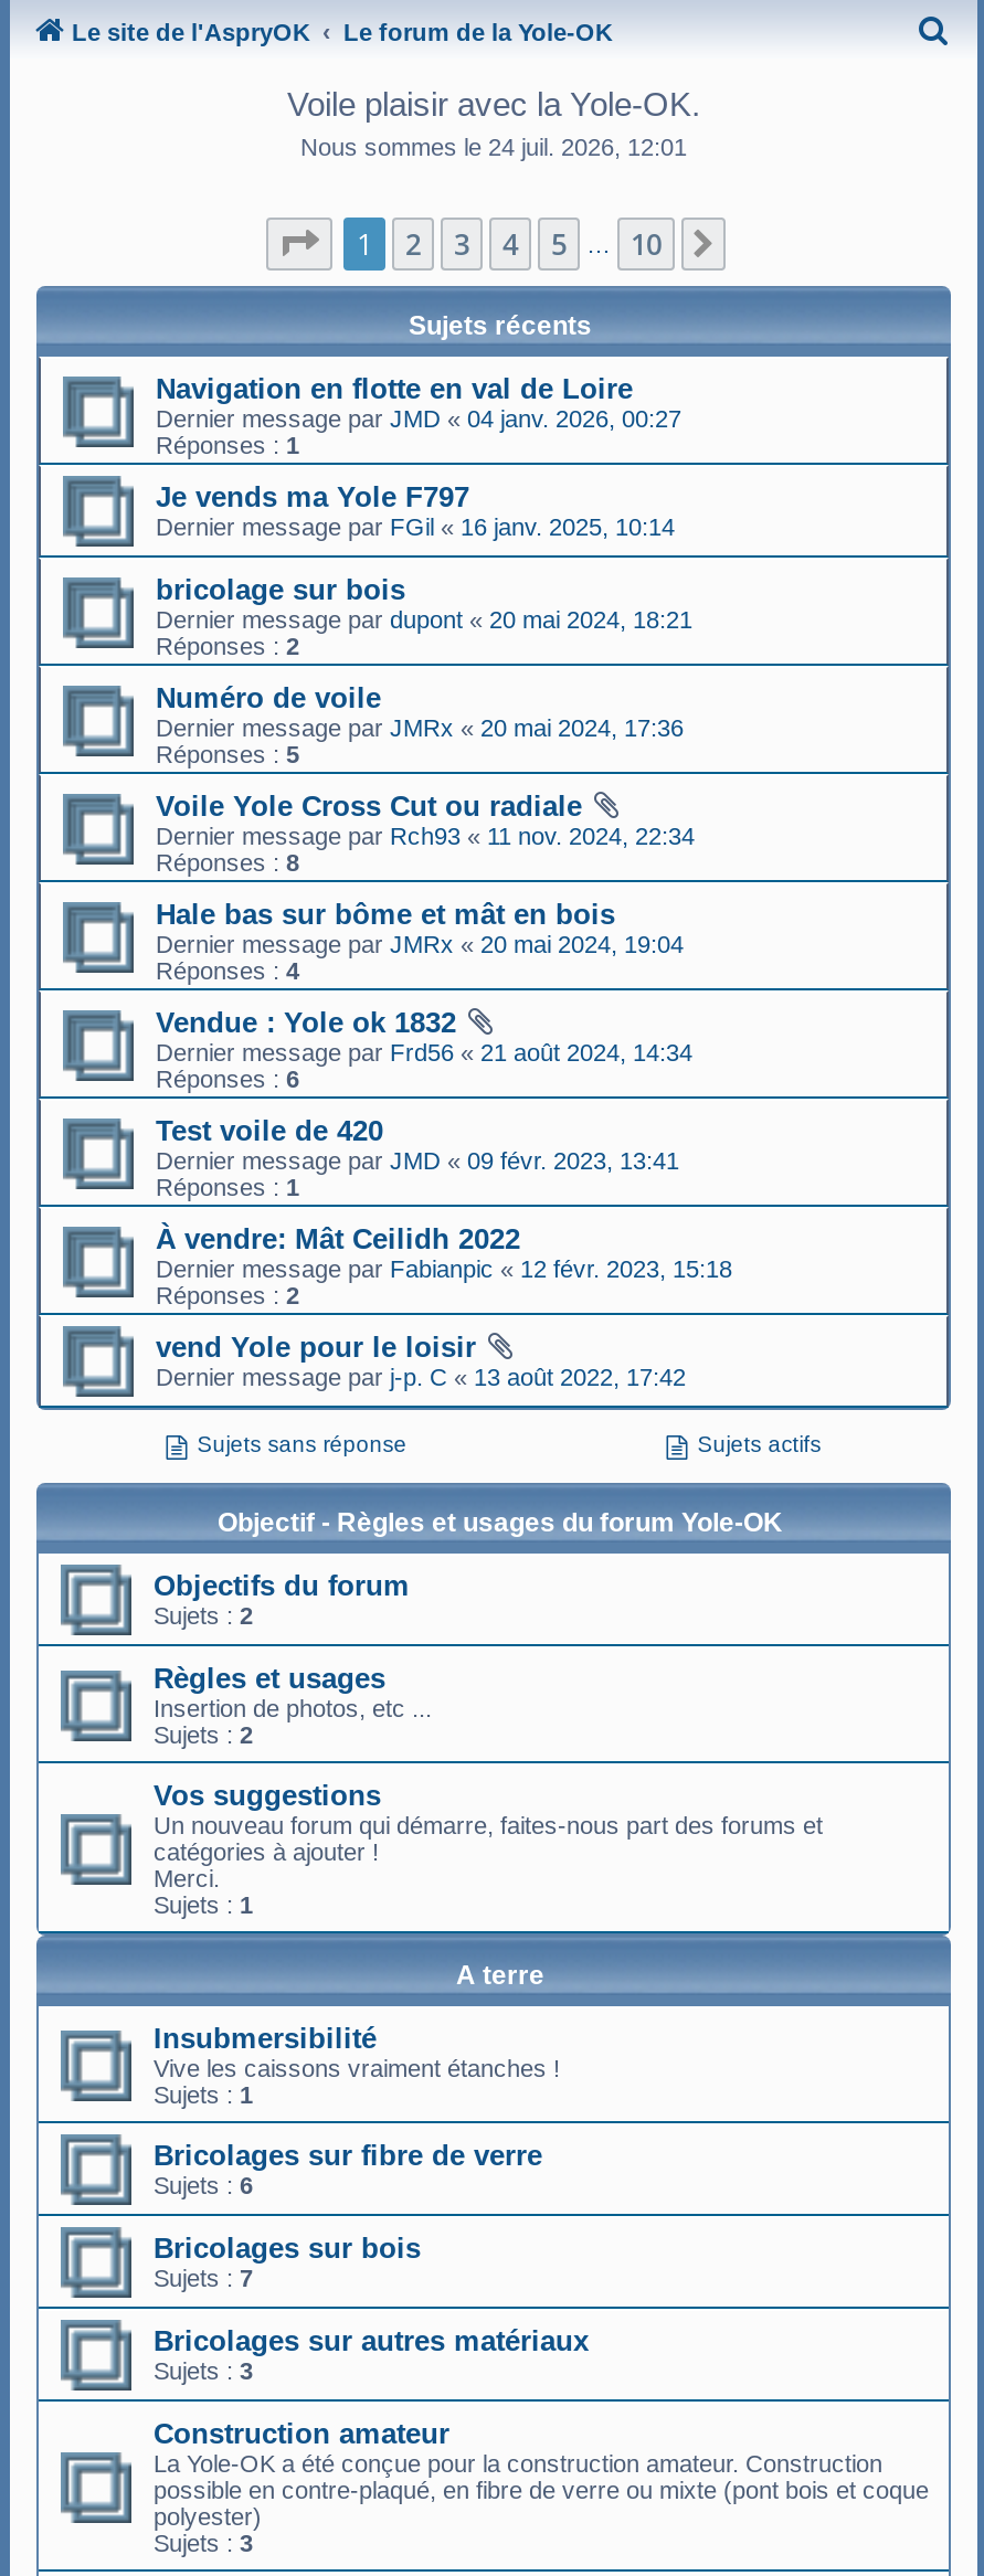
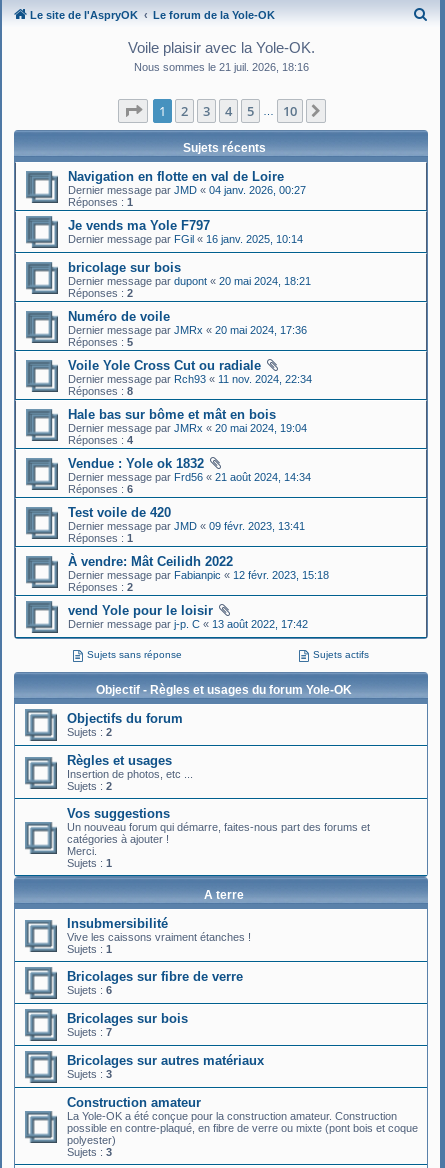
- Nous sommes le 24 juil. 2026, 12:01
+ Nous sommes le 21 juil. 2026, 18:16
